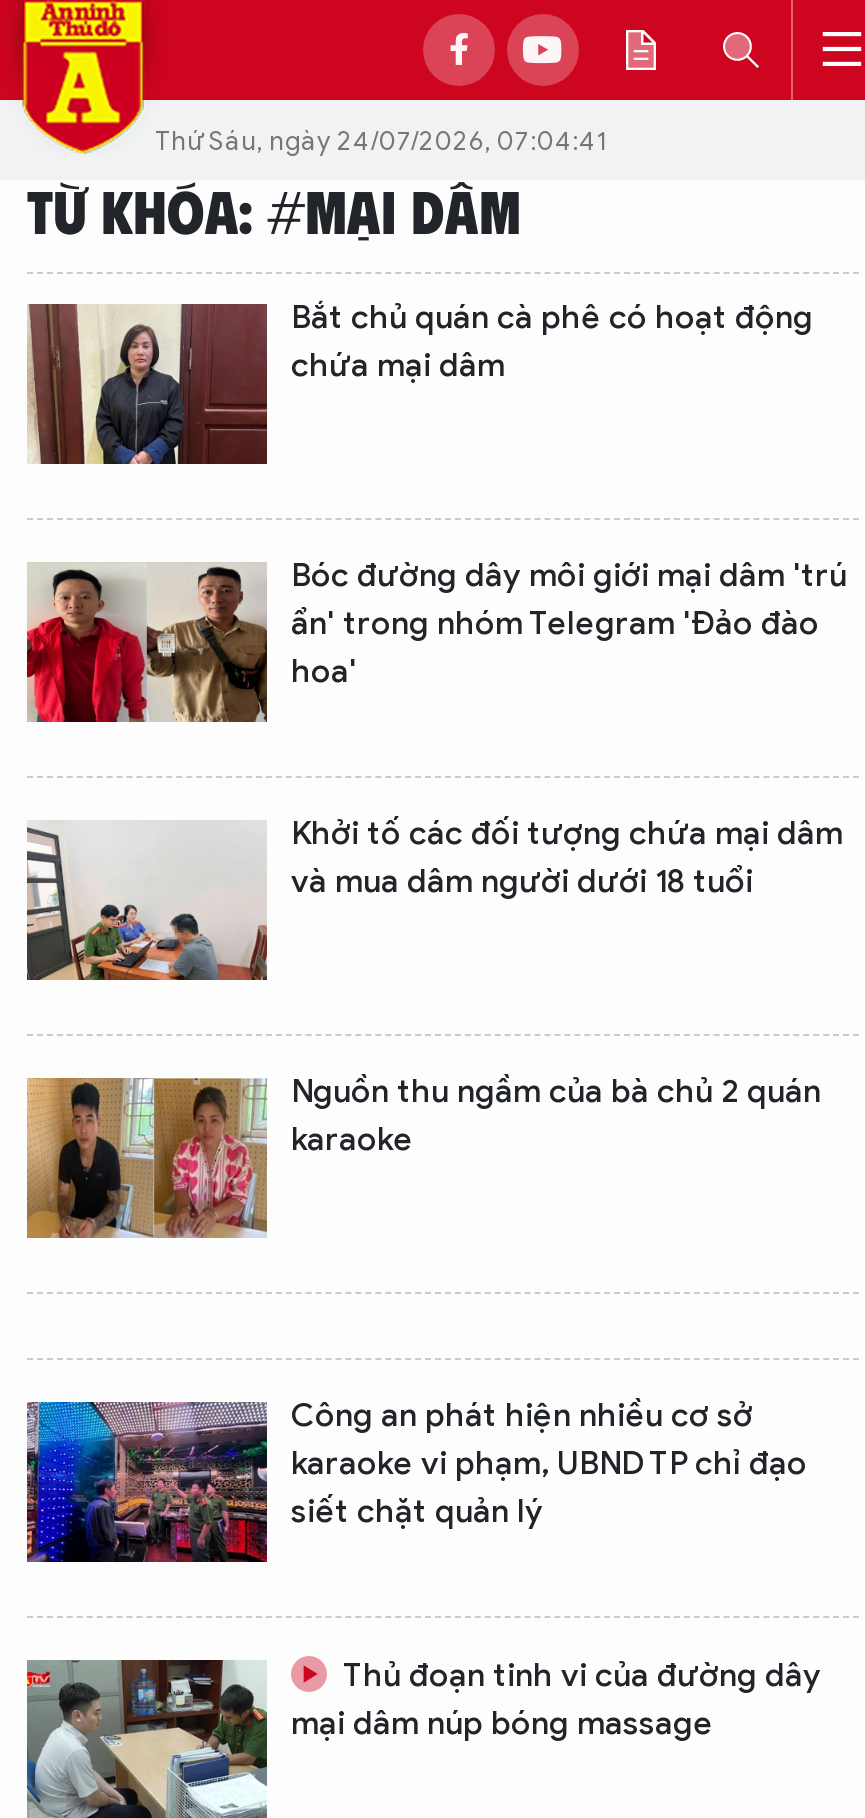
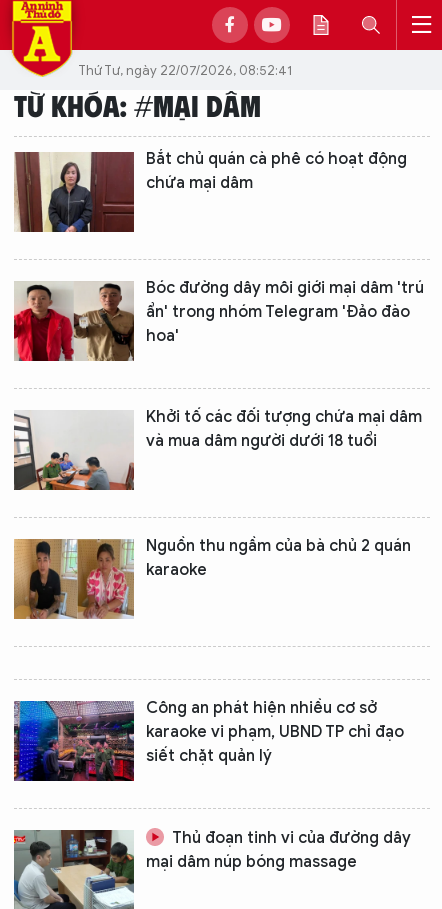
- Thứ Sáu, ngày 24/07/2026, 07:04:41
+ Thứ Tư, ngày 22/07/2026, 08:52:41
